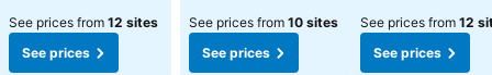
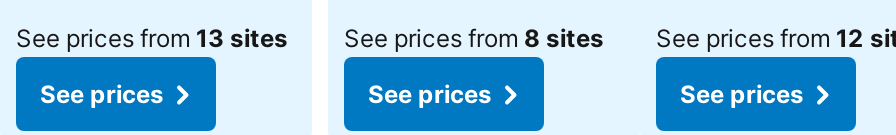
- See prices from 12 sites
+ See prices from 13 sites

- See prices from 10 sites
+ See prices from 8 sites
